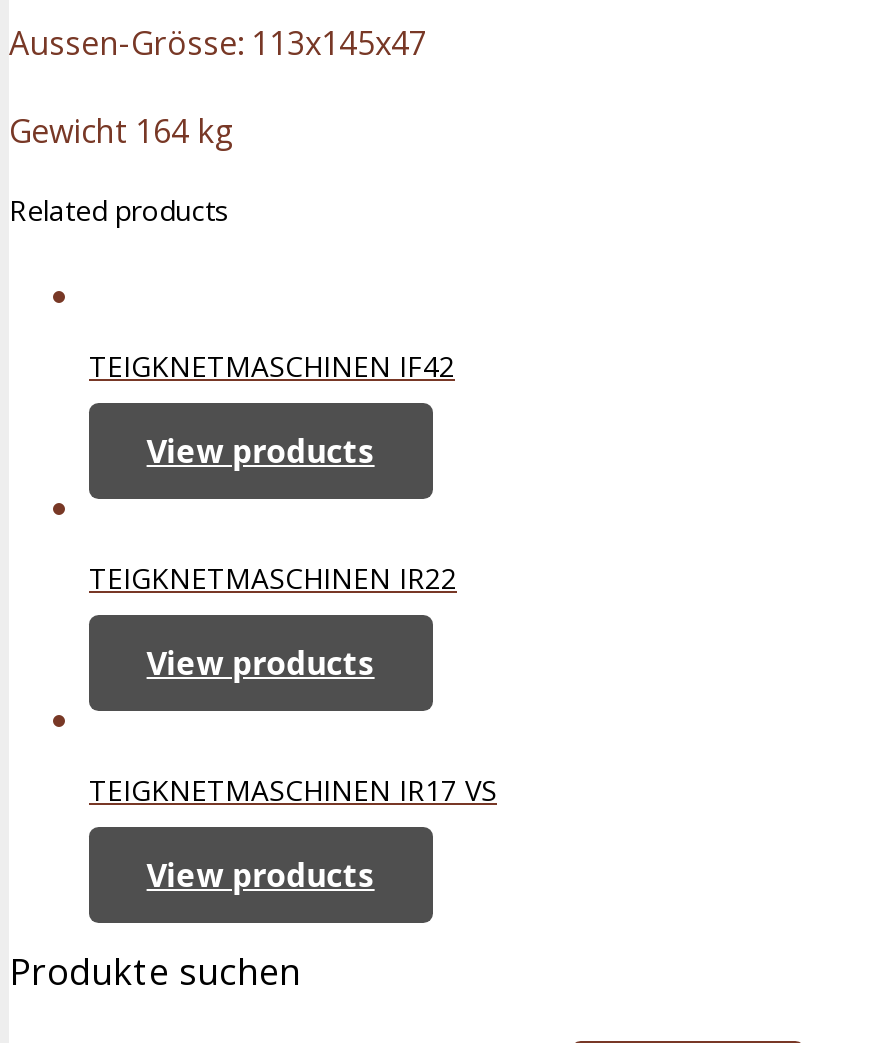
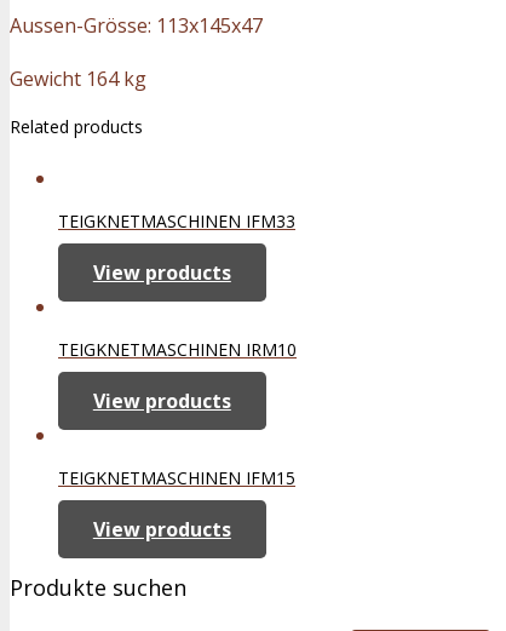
- TEIGKNETMASCHINEN IF42
+ TEIGKNETMASCHINEN IFM33

- TEIGKNETMASCHINEN IR22
+ TEIGKNETMASCHINEN IRM10

- TEIGKNETMASCHINEN IR17 VS
+ TEIGKNETMASCHINEN IFM15
